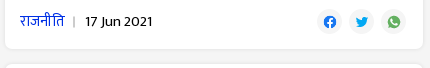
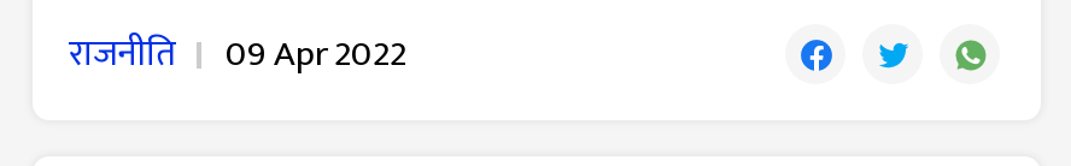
- राजनीति 17 Jun 2021
+ राजनीति 09 Apr 2022
